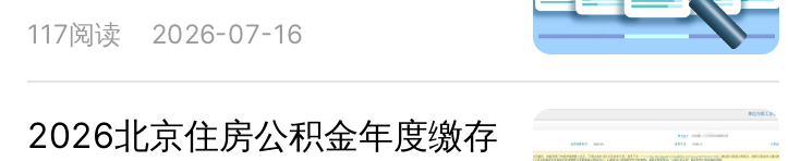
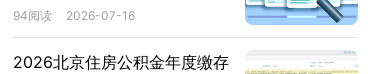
- 117阅读 2026-07-16
+ 94阅读 2026-07-16
